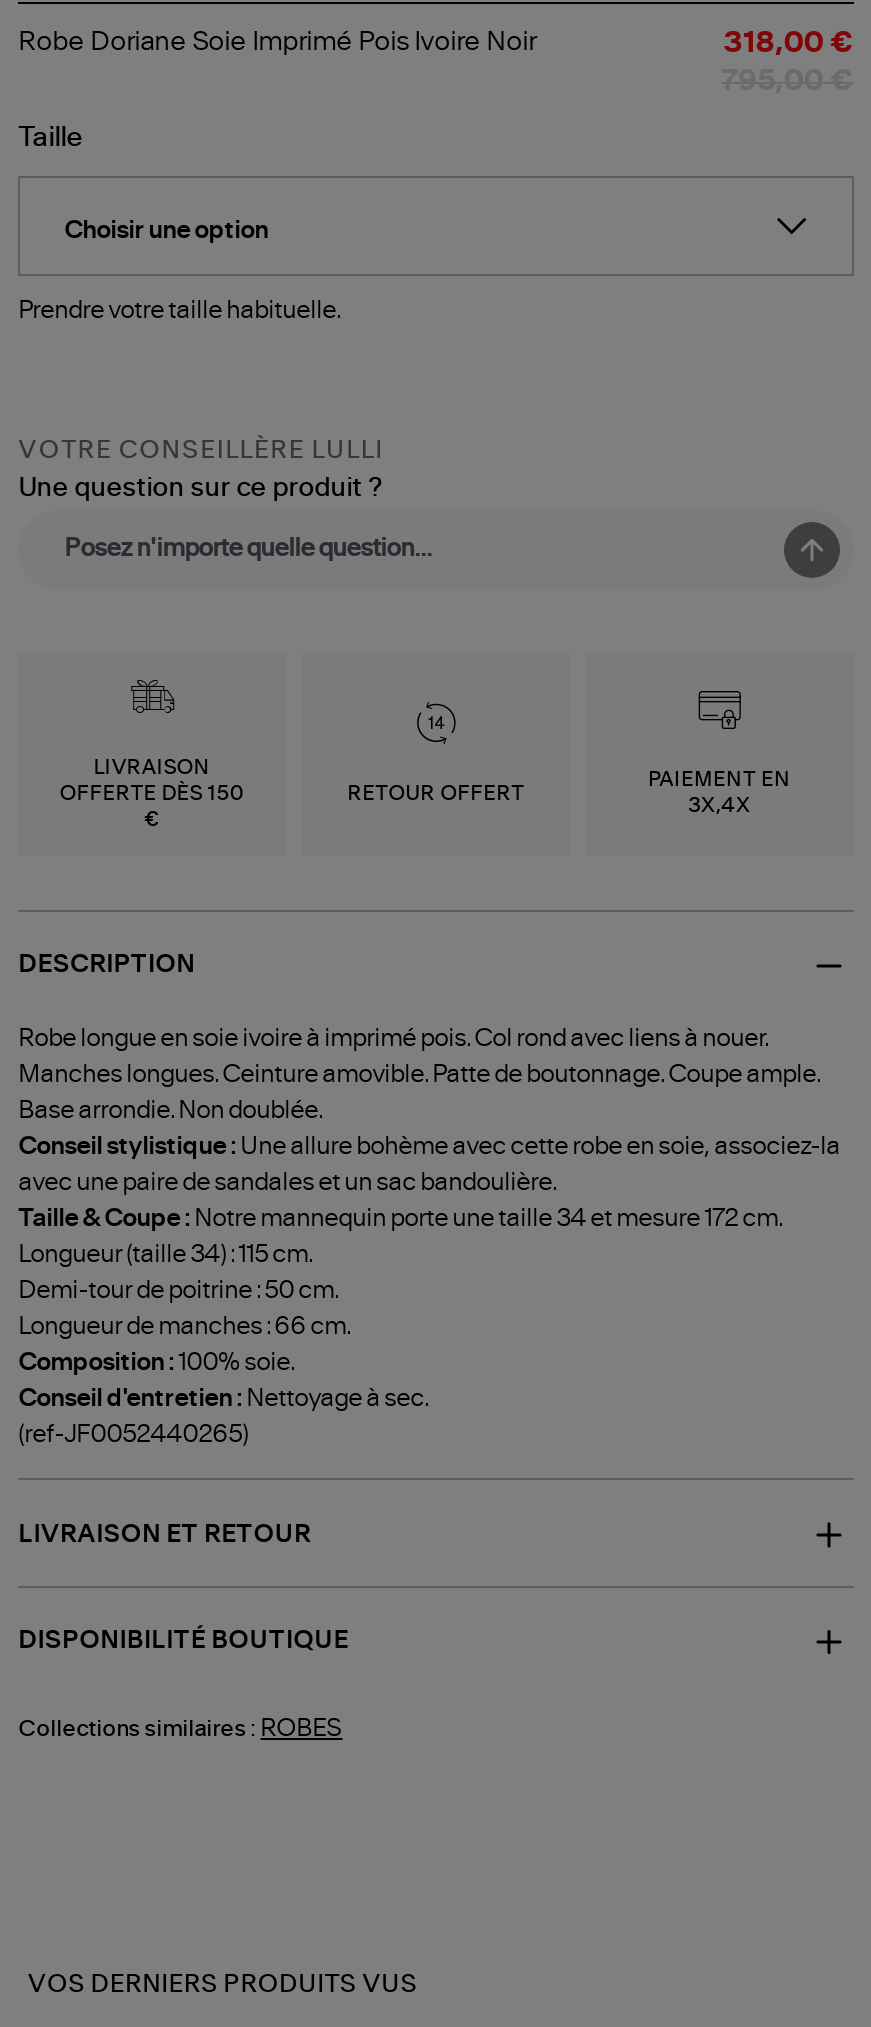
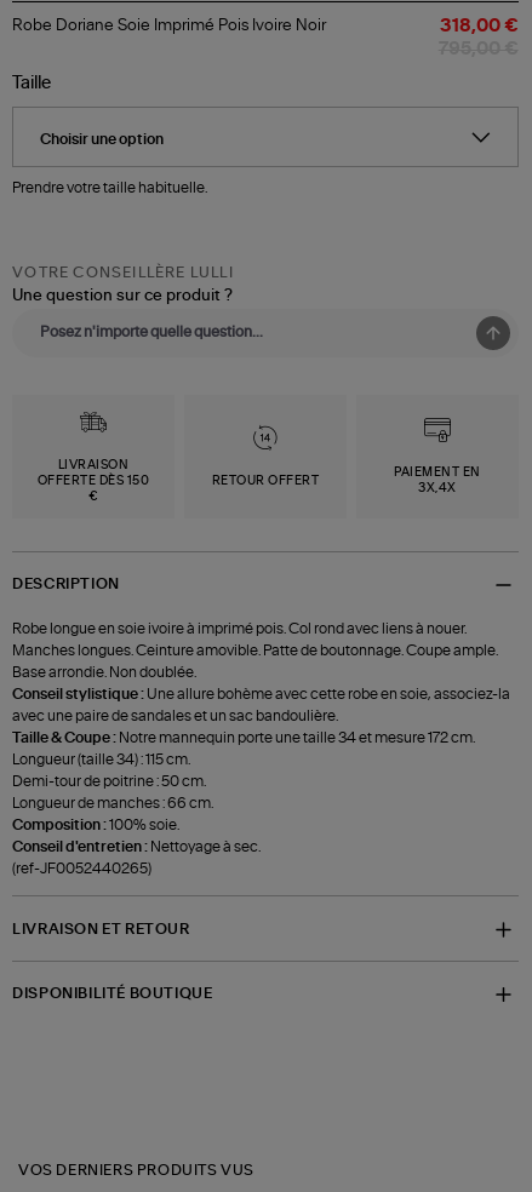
- Collections similaires : ROBES
